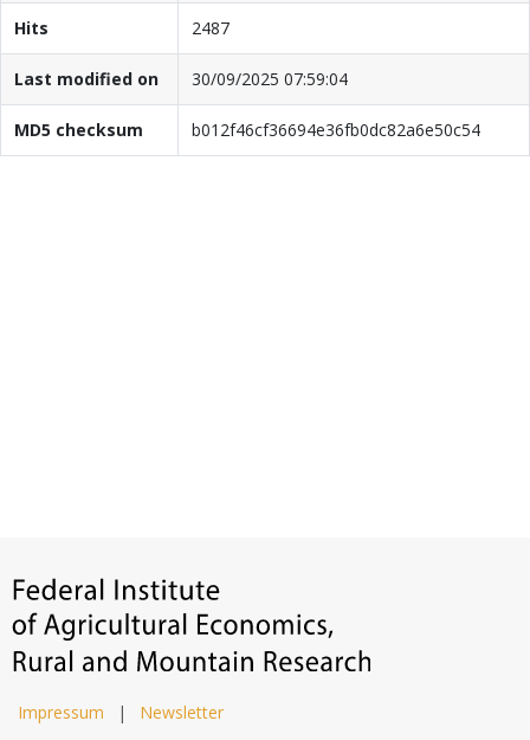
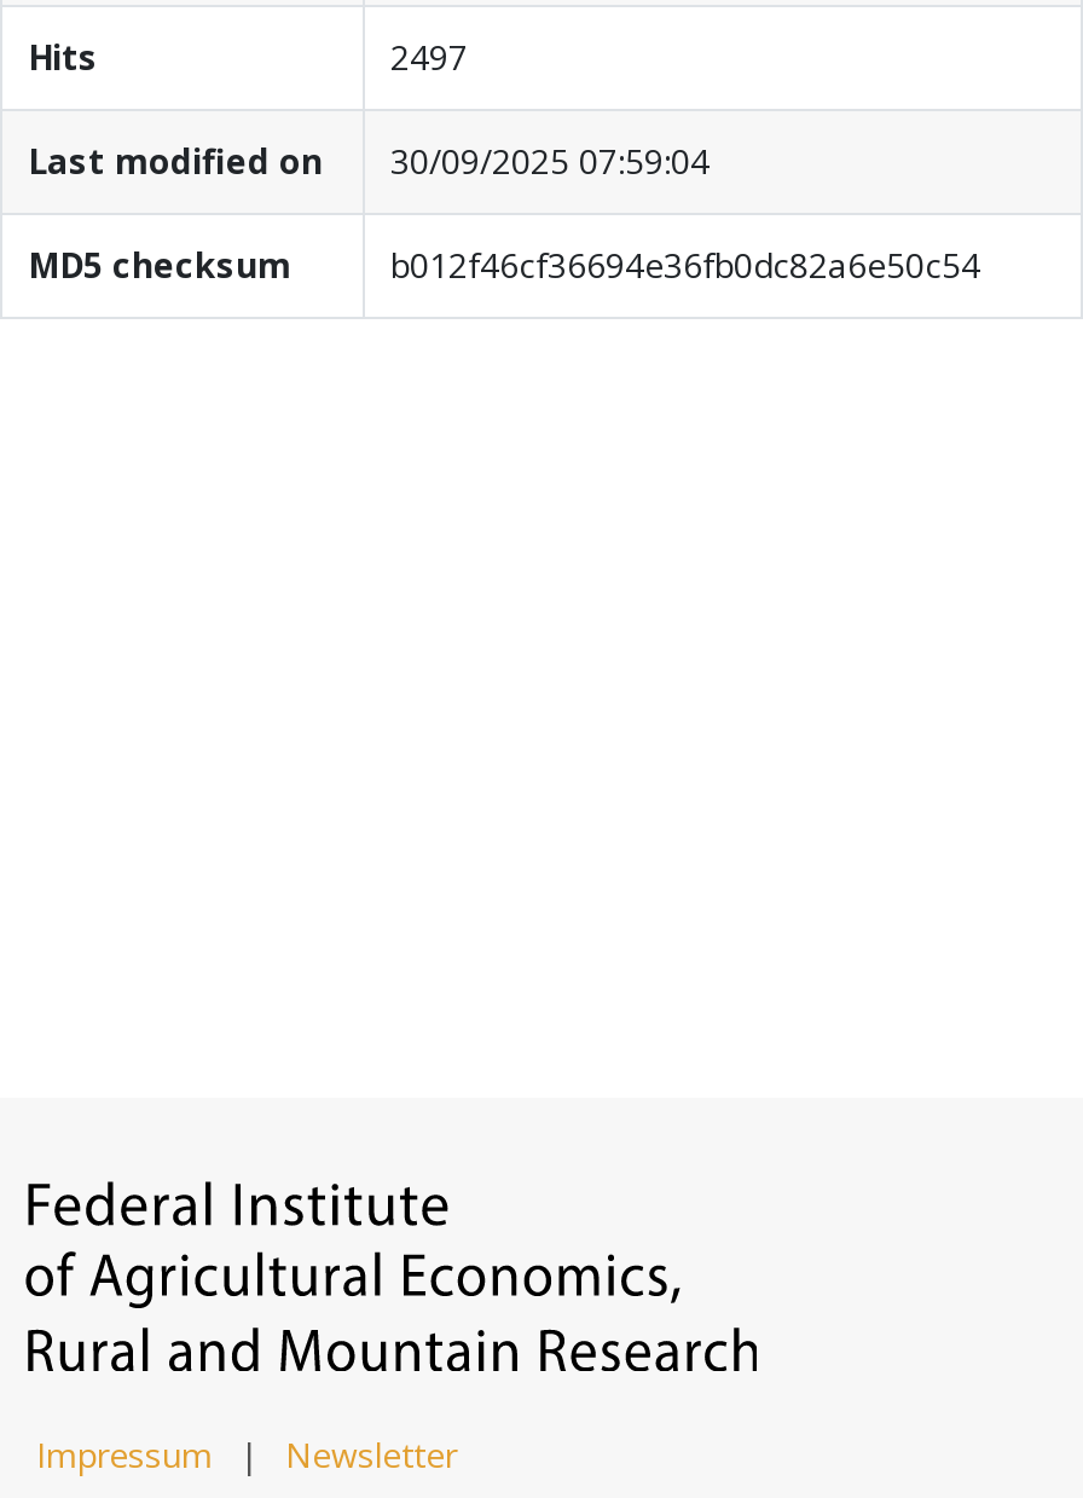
- 2487
+ 2497
